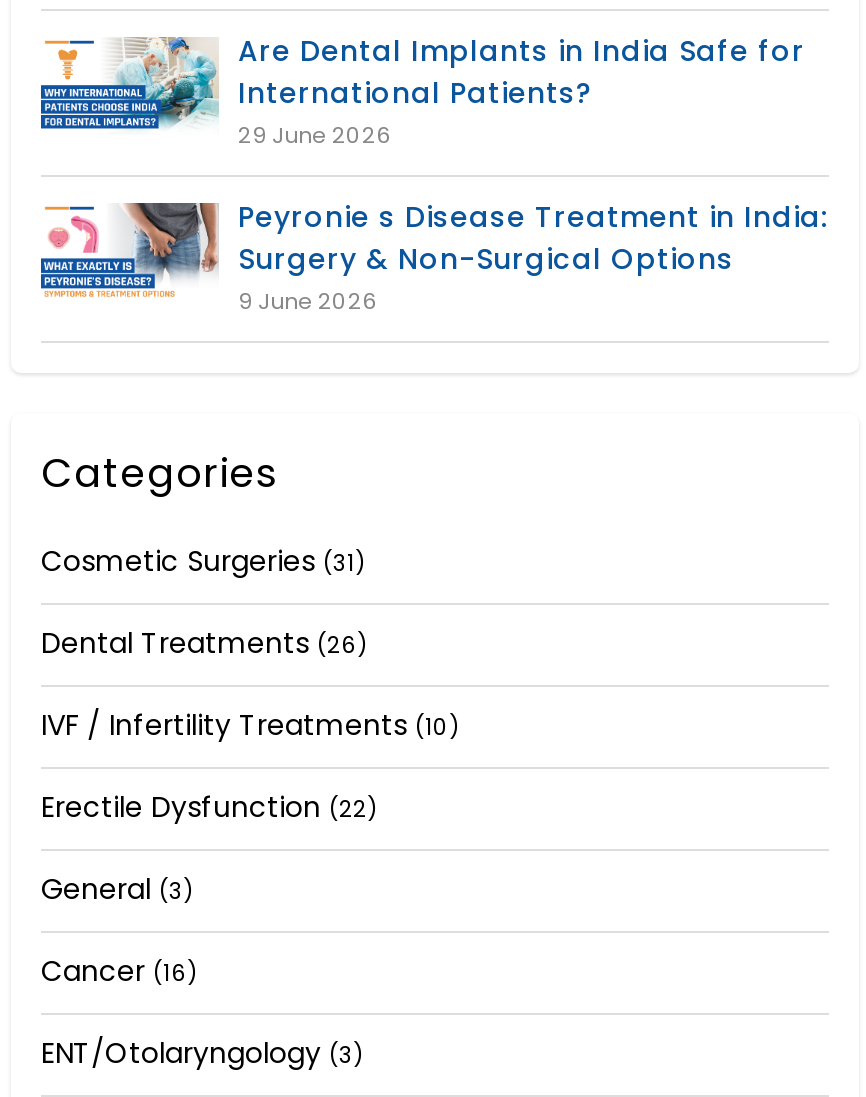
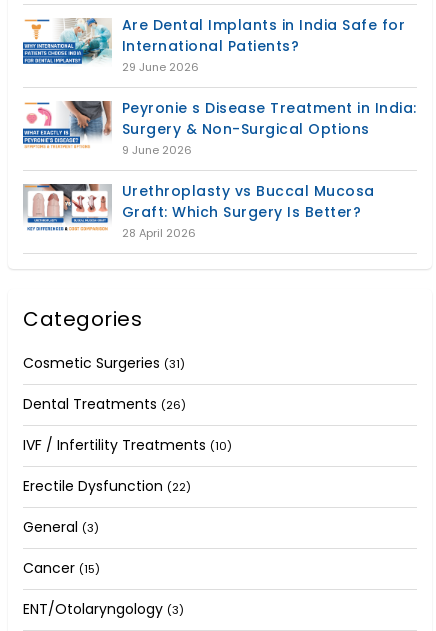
+ [image]
+ Urethroplasty vs Buccal Mucosa
+ Graft: Which Surgery Is Better?
+ 28 April 2026

- Cancer (16)
+ Cancer (15)
